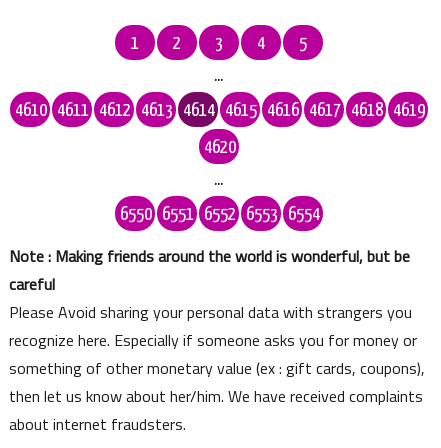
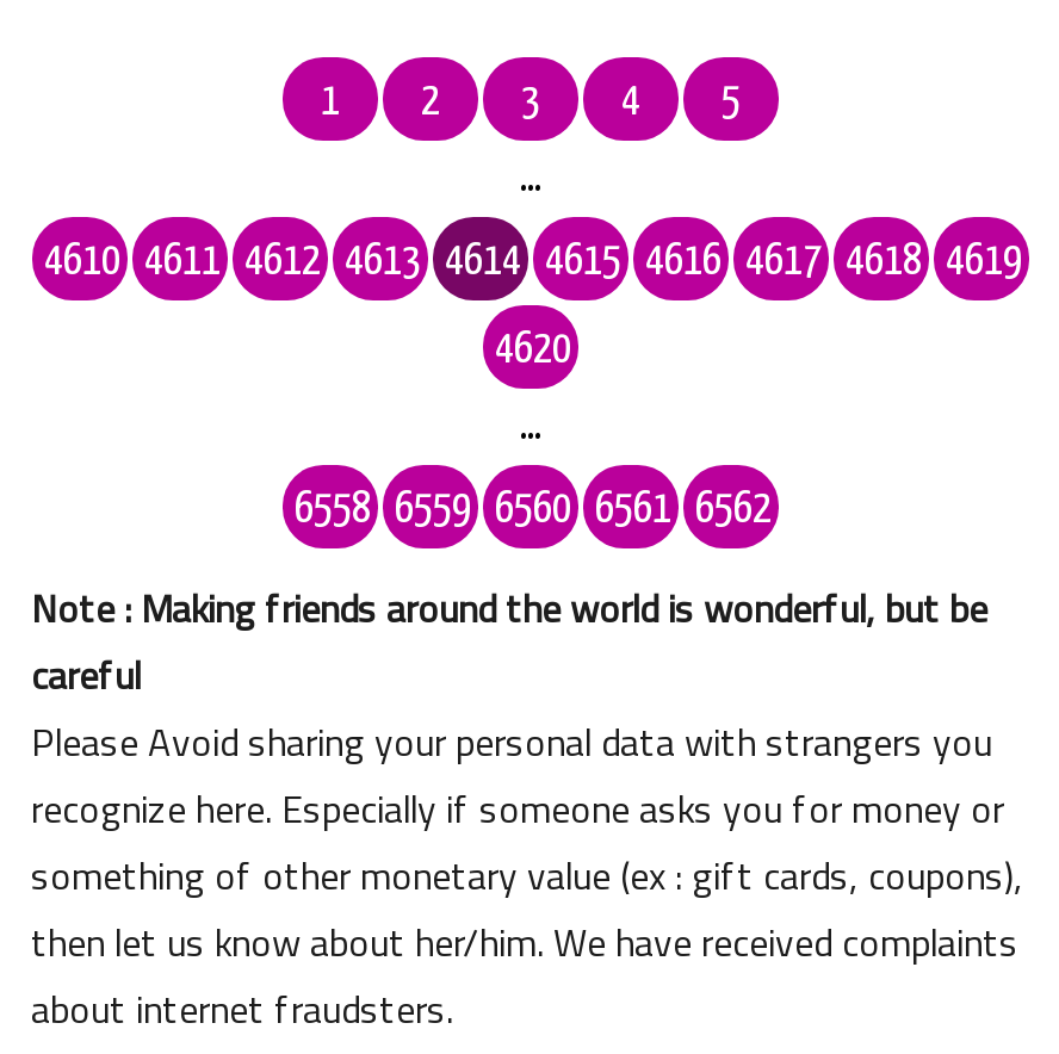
- 6550 6551 6552 6553 6554
+ 6558 6559 6560 6561 6562
